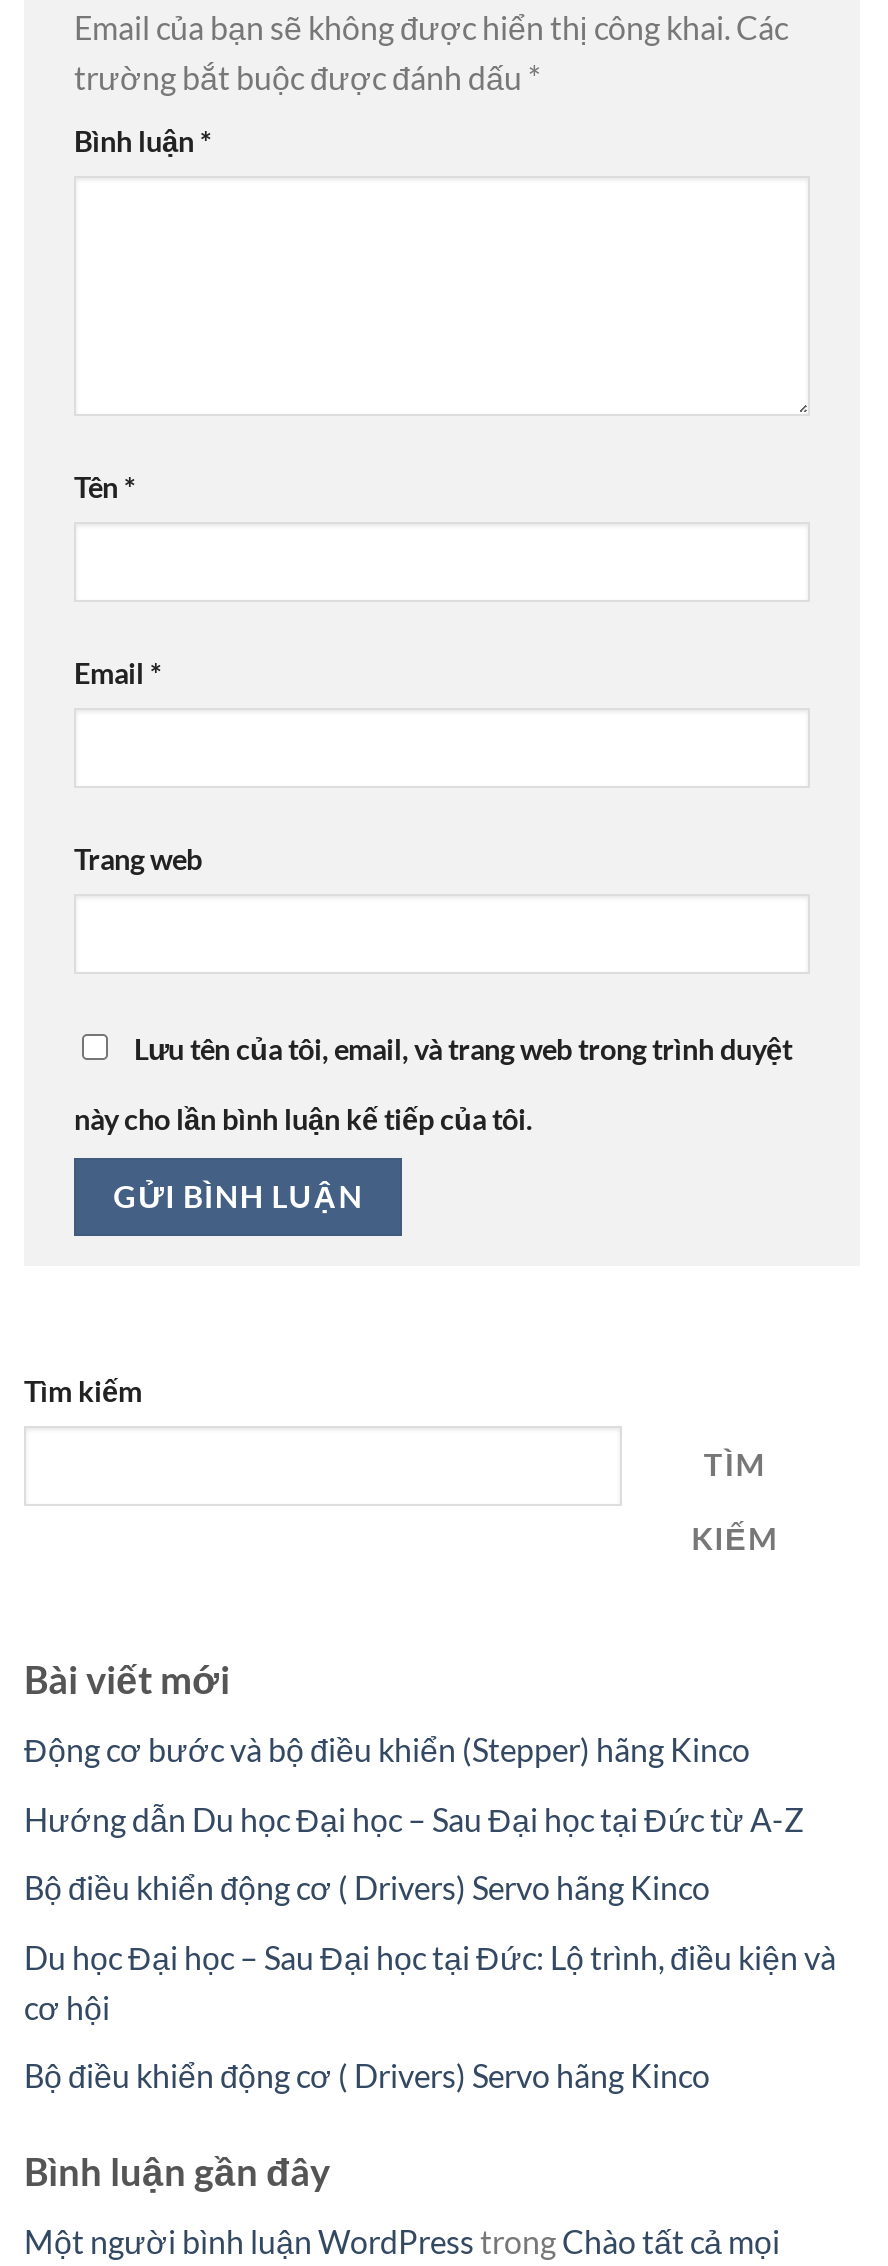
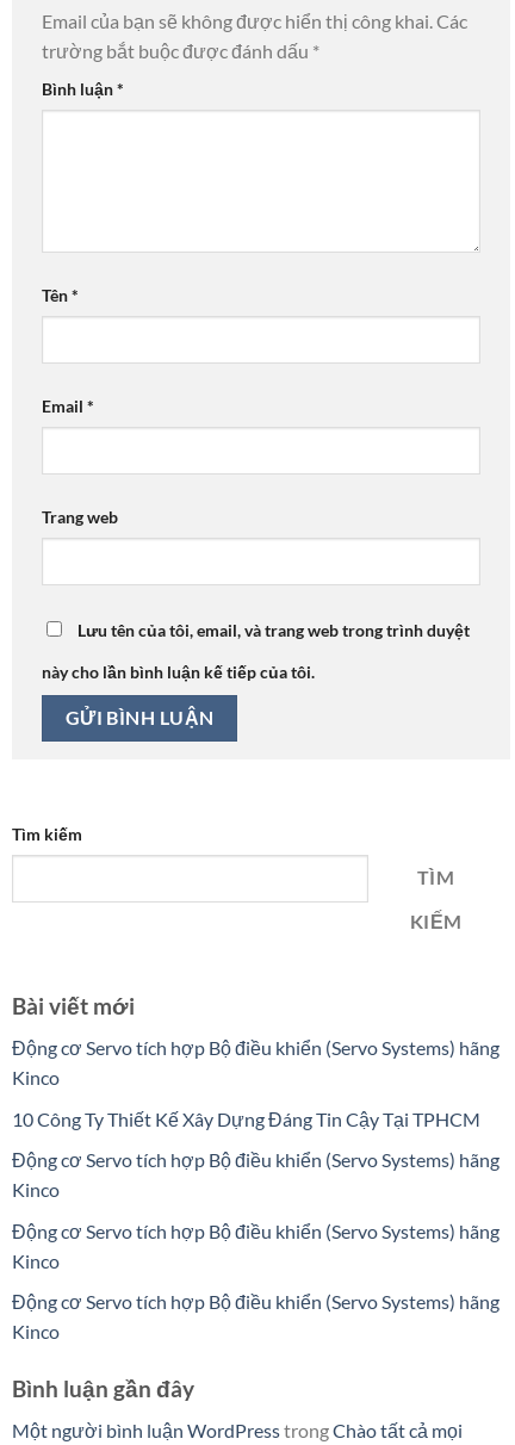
- Động cơ bước và bộ điều khiển (Stepper) hãng Kinco
+ Động cơ Servo tích hợp Bộ điều khiển (Servo Systems) hãng
+ Kinco

- Hướng dẫn Du học Đại học – Sau Đại học tại Đức từ A-Z
+ 10 Công Ty Thiết Kế Xây Dựng Đáng Tin Cậy Tại TPHCM

- Bộ điều khiển động cơ ( Drivers) Servo hãng Kinco
+ Động cơ Servo tích hợp Bộ điều khiển (Servo Systems) hãng
+ Kinco

- Du học Đại học – Sau Đại học tại Đức: Lộ trình, điều kiện và
- cơ hội
+ Động cơ Servo tích hợp Bộ điều khiển (Servo Systems) hãng
+ Kinco

- Bộ điều khiển động cơ ( Drivers) Servo hãng Kinco
+ Động cơ Servo tích hợp Bộ điều khiển (Servo Systems) hãng
+ Kinco
